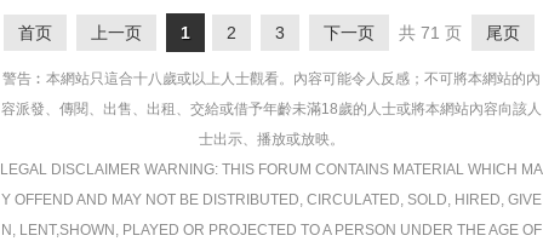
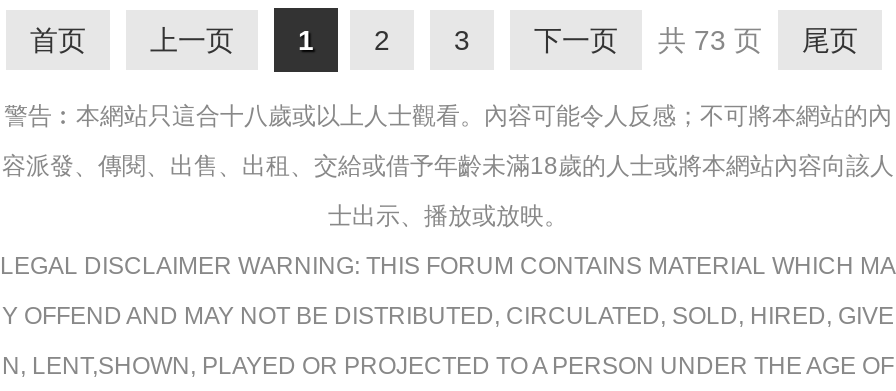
- 首页 上一页 1 2 3 下一页 共 71 页 尾页
+ 首页 上一页 1 2 3 下一页 共 73 页 尾页
